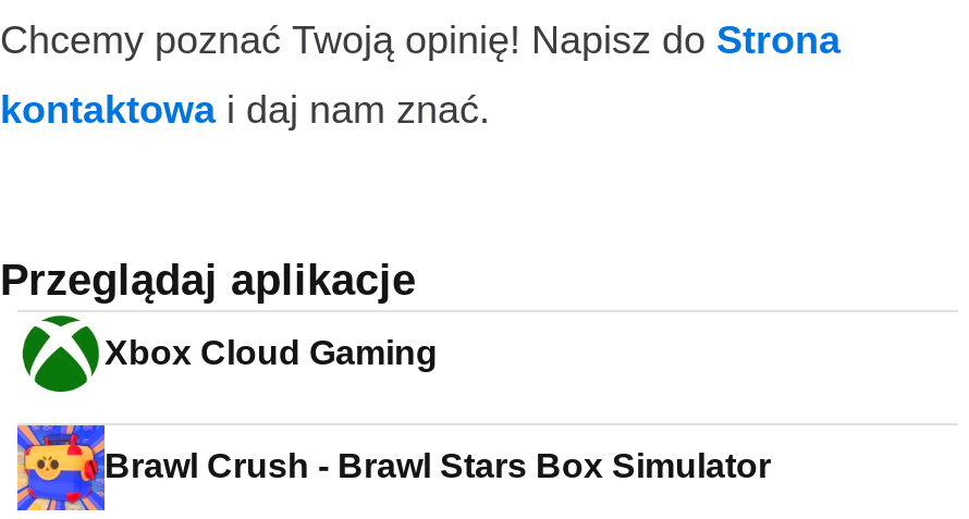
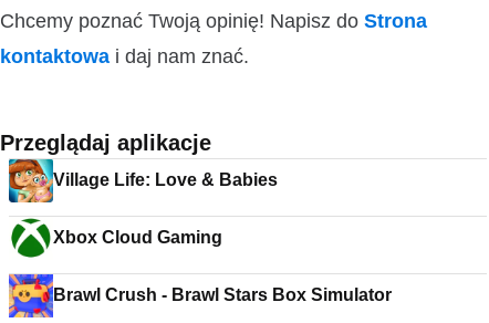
+ [image]
+ Village Life: Love & Babies
